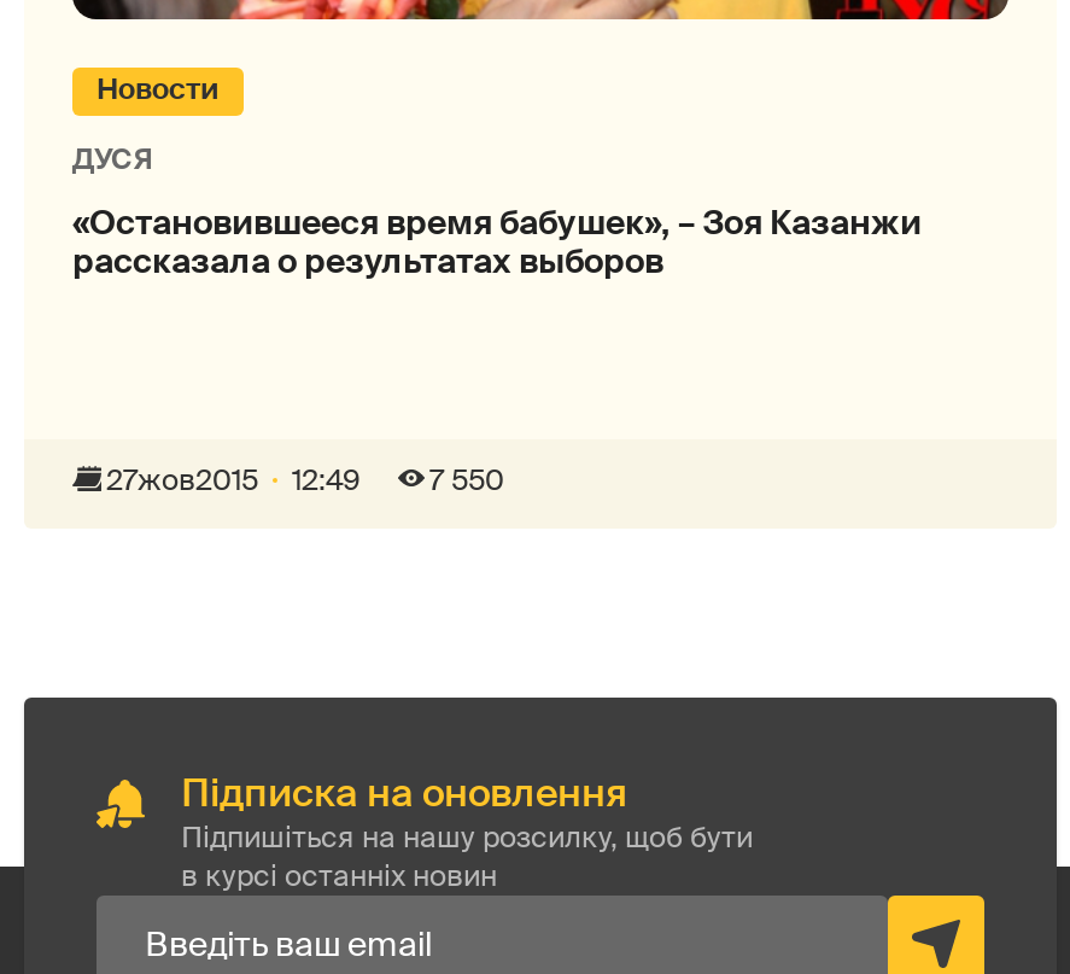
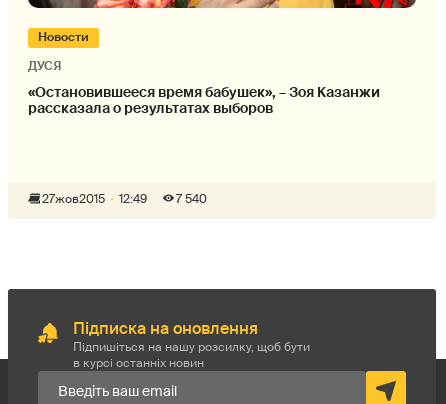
- 7 550
+ 7 540
